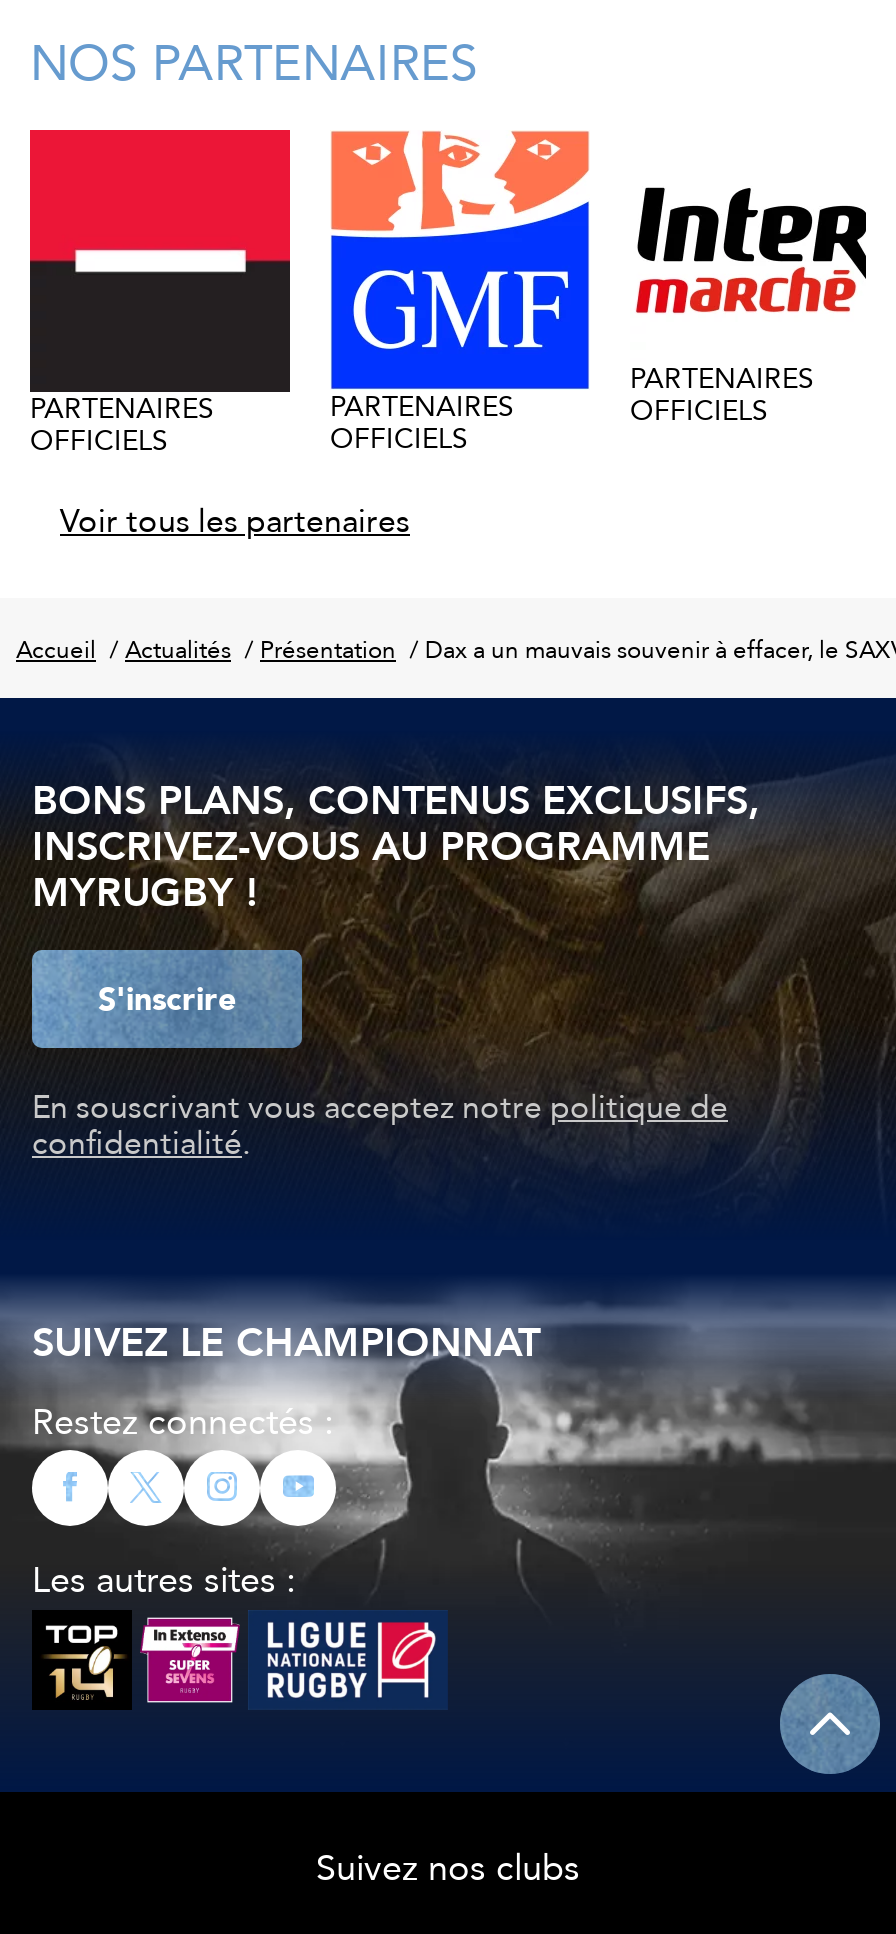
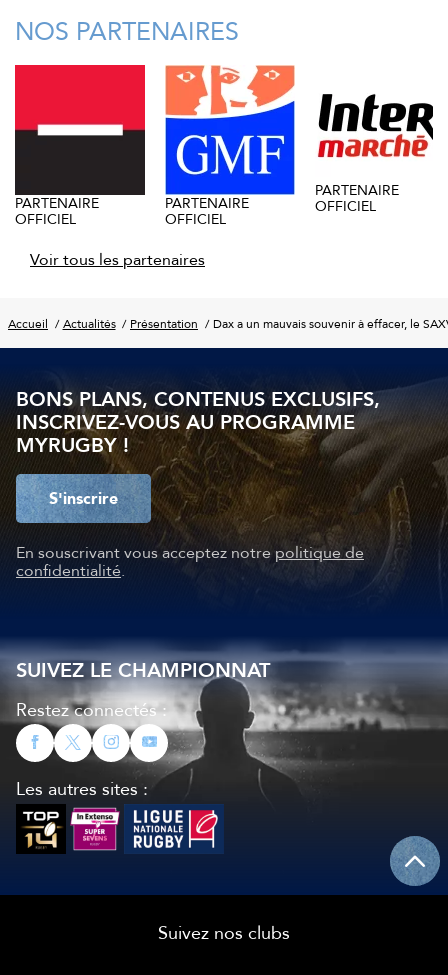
- PARTENAIRES
- OFFICIELS
+ PARTENAIRE
+ OFFICIEL

- PARTENAIRES
- OFFICIELS
+ PARTENAIRE
+ OFFICIEL

- PARTENAIRES
- OFFICIELS
+ PARTENAIRE
+ OFFICIEL
